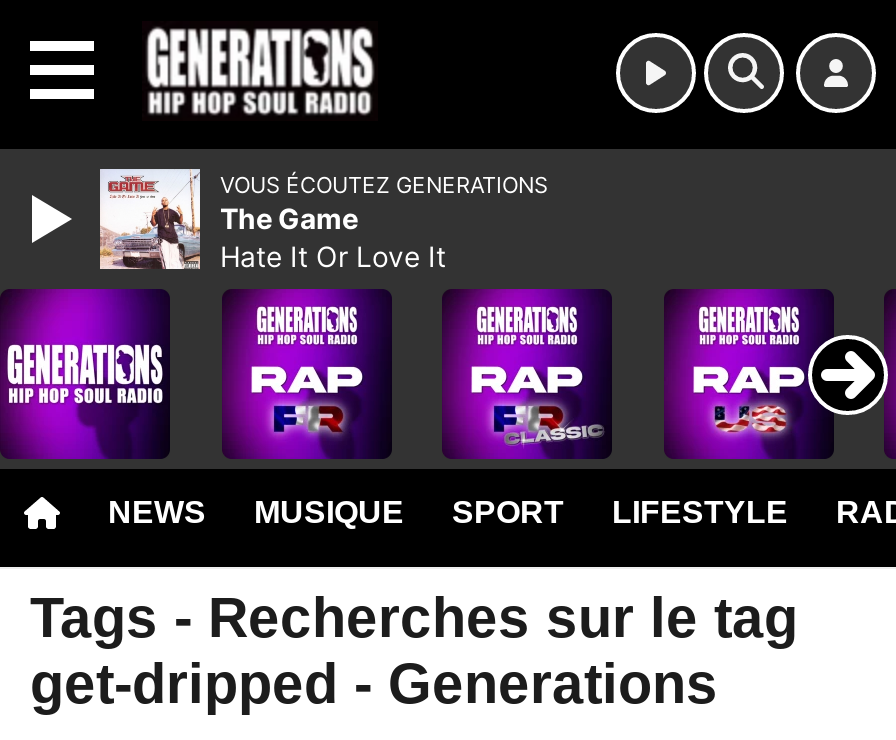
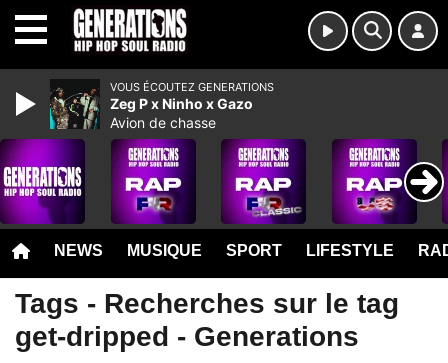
- [image]
- The Game
- Hate It Or Love It
+ [image]
+ Zeg P x Ninho x Gazo
+ Avion de chasse
